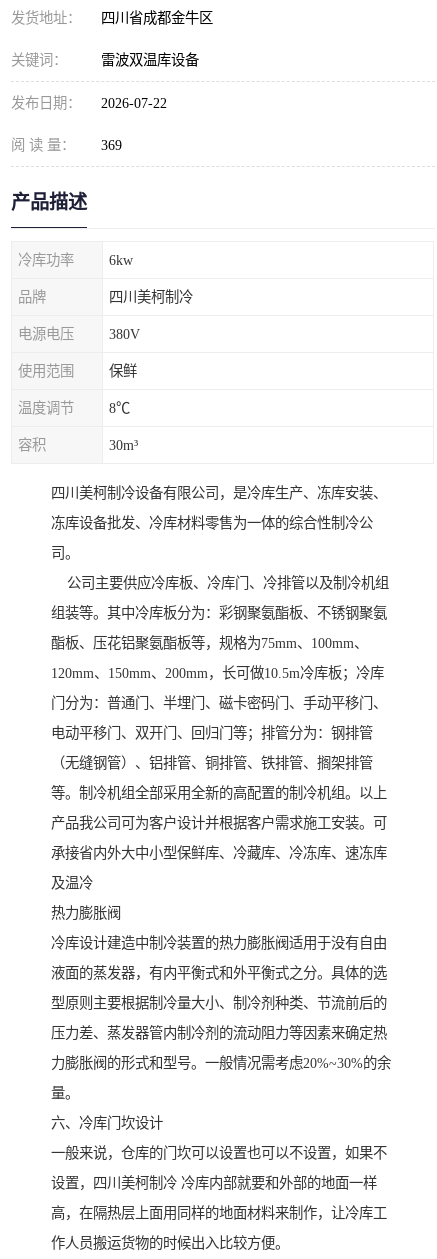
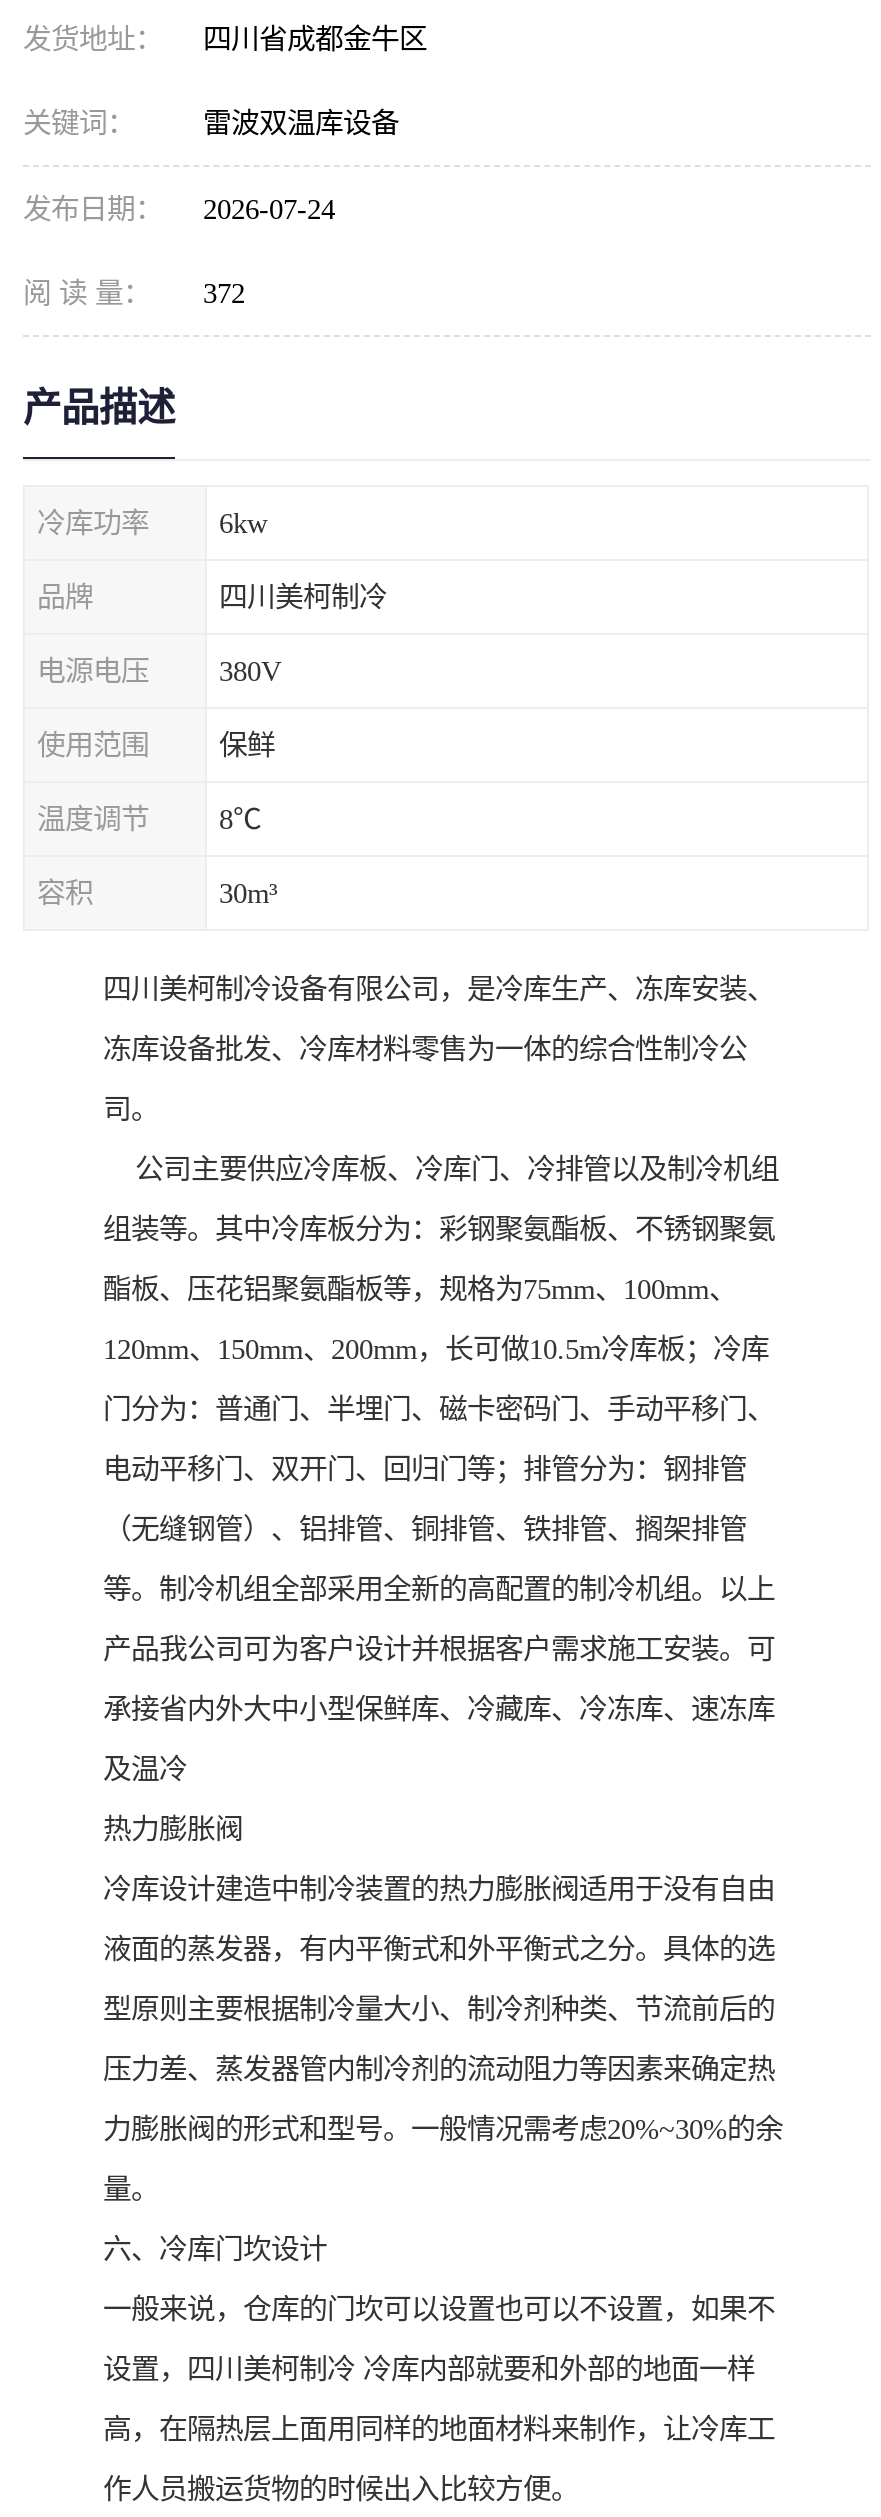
- 发布日期： 2026-07-22
+ 发布日期： 2026-07-24

- 阅 读 量： 369
+ 阅 读 量： 372
